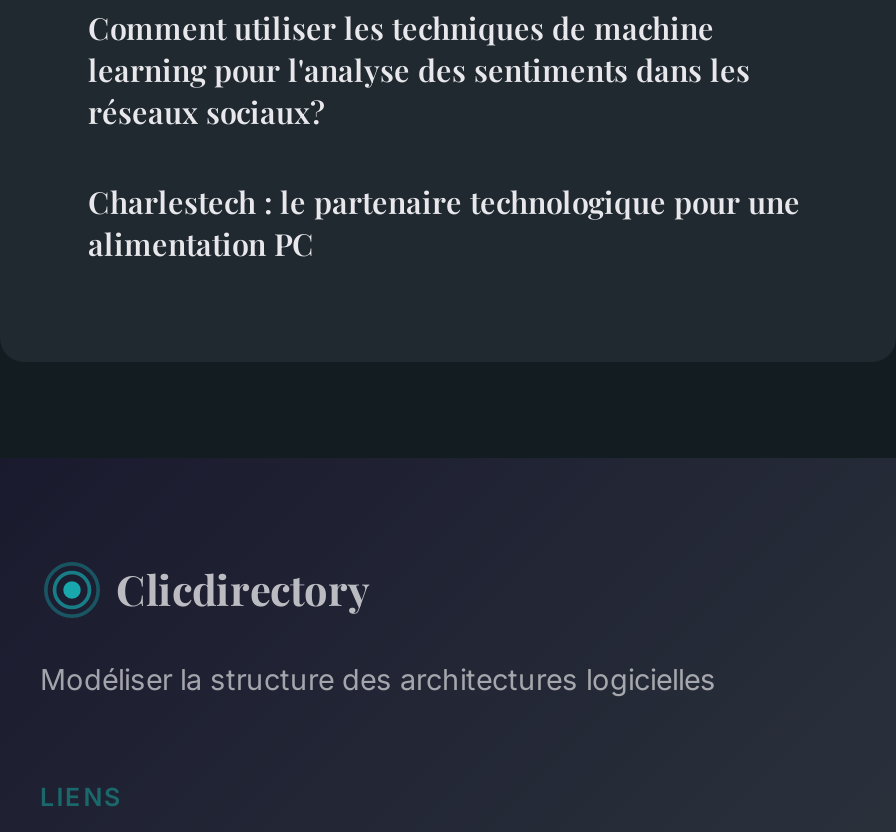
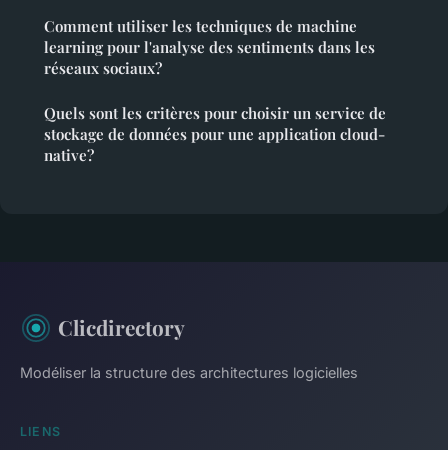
- Charlestech : le partenaire technologique pour une
- alimentation PC
+ Quels sont les critères pour choisir un service de
+ stockage de données pour une application cloud-
+ native?
